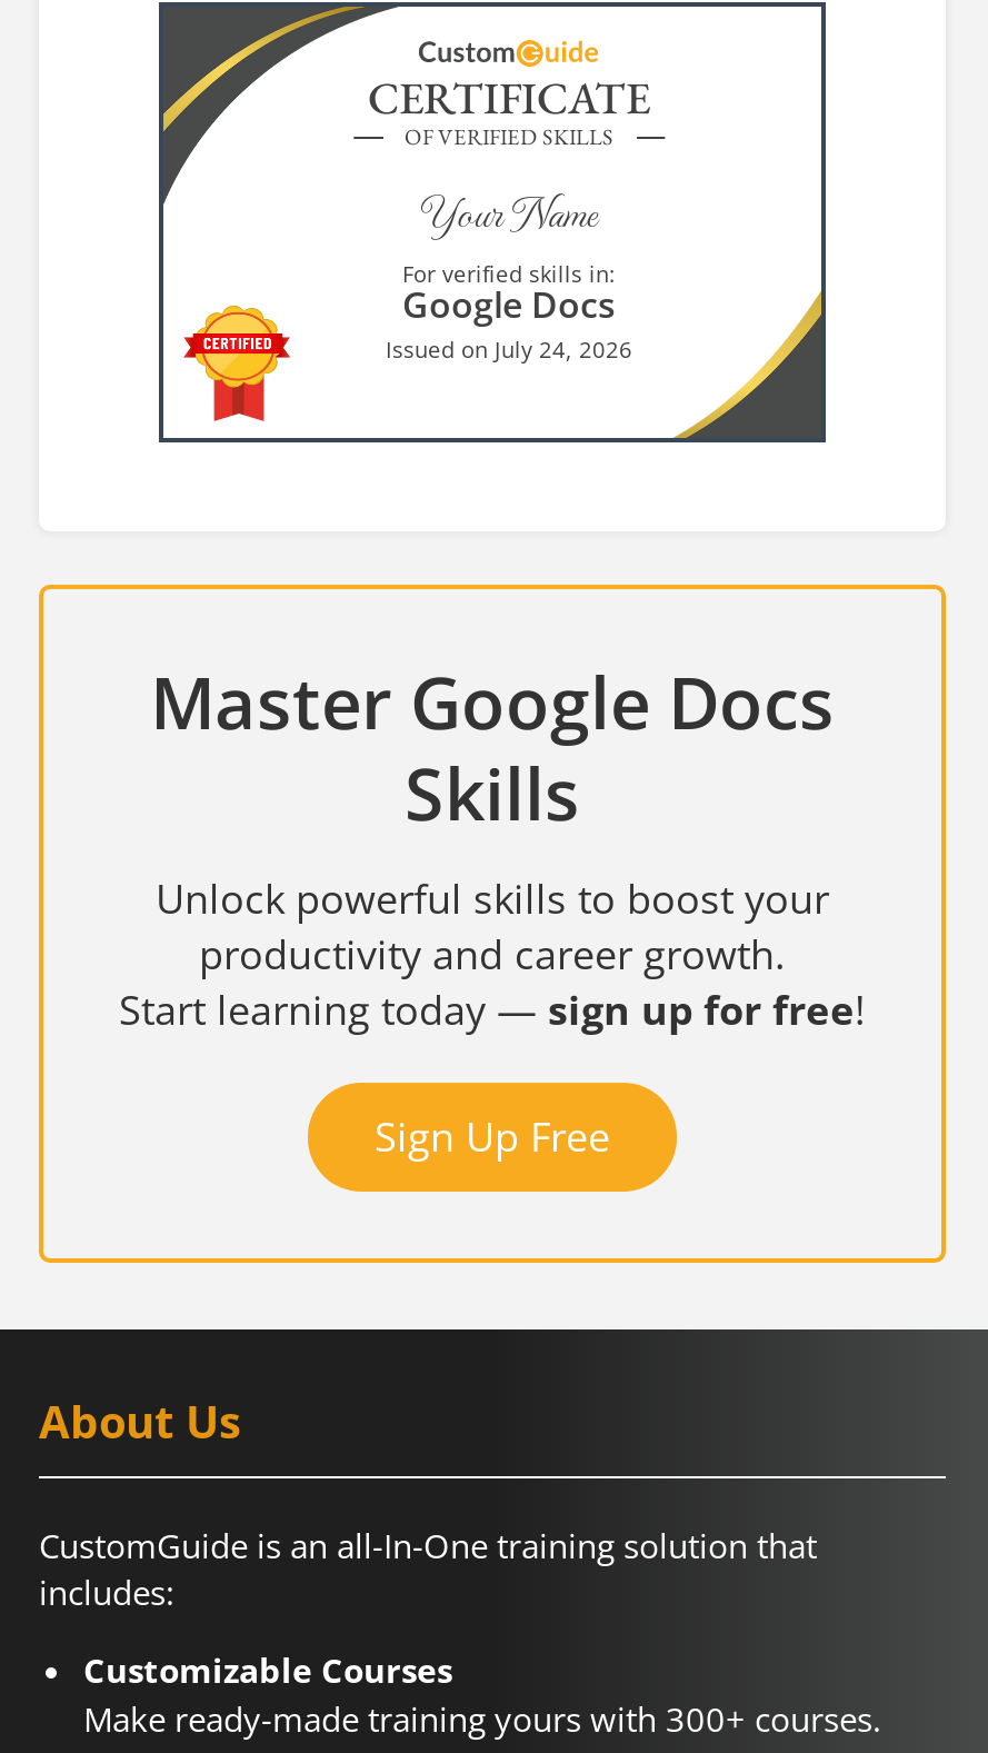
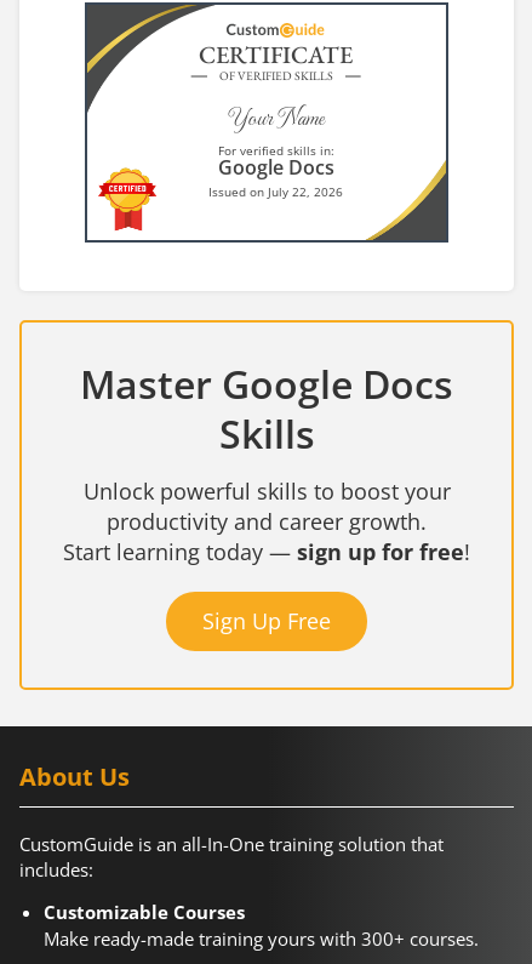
- Issued on July 24, 2026
+ Issued on July 22, 2026
